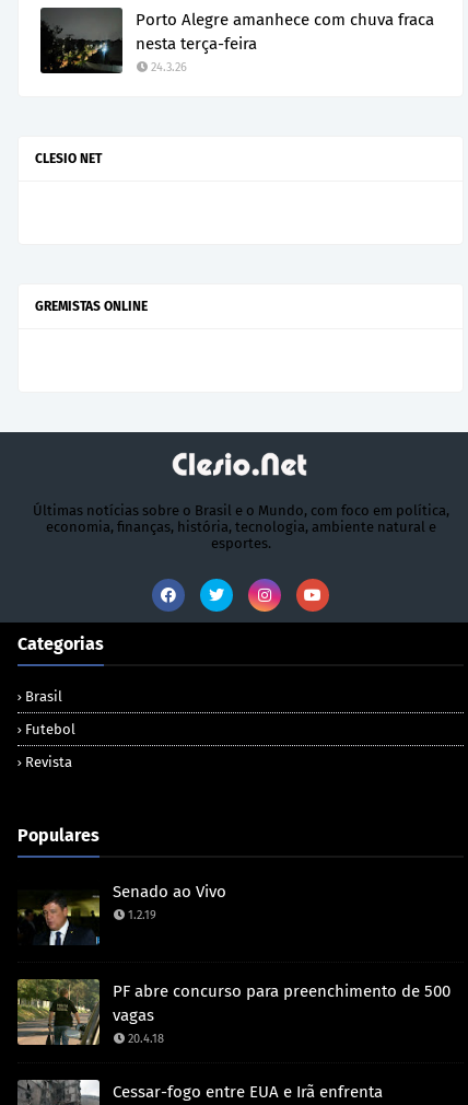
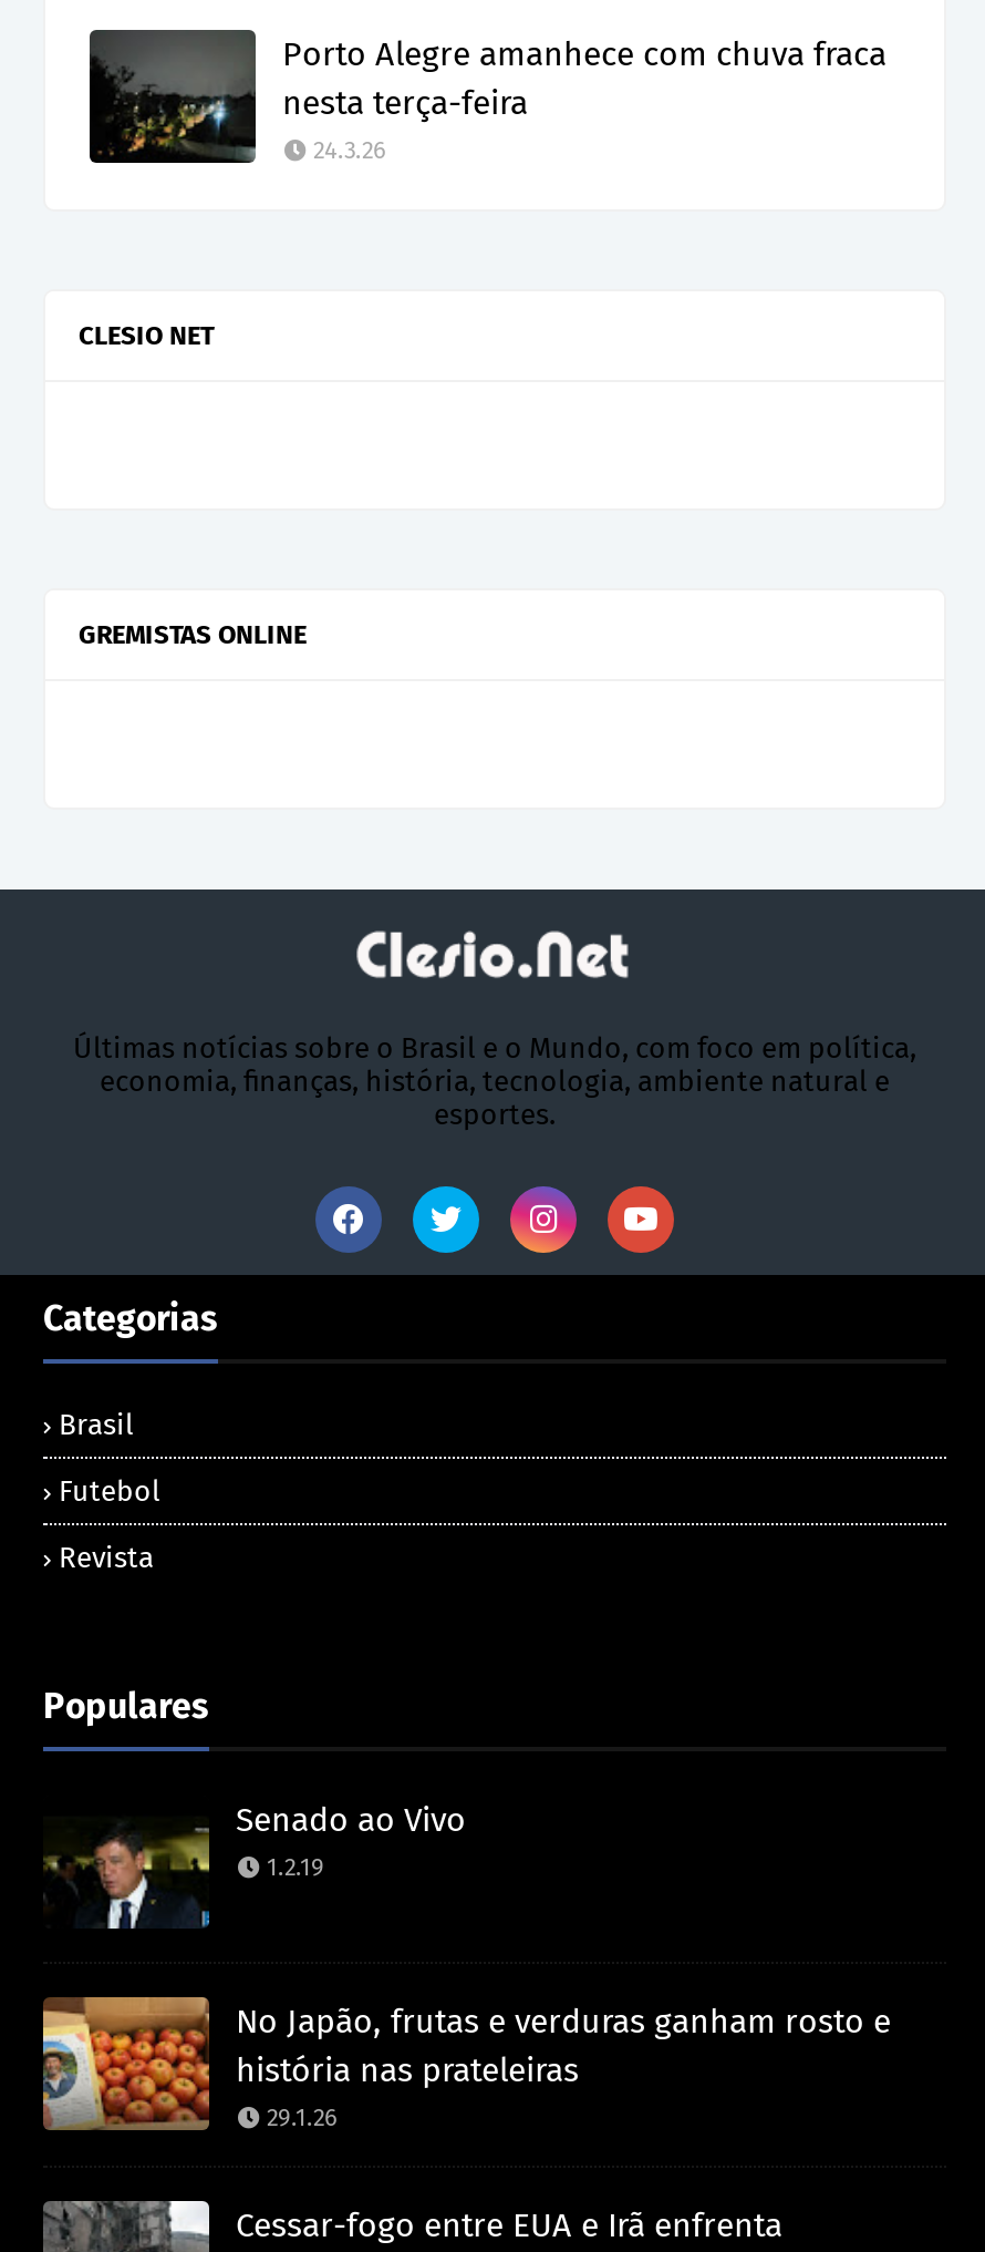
- [image]
- PF abre concurso para preenchimento de 500
- vagas
- 20.4.18
+ [image]
+ No Japão, frutas e verduras ganham rosto e
+ história nas prateleiras
+ 29.1.26
